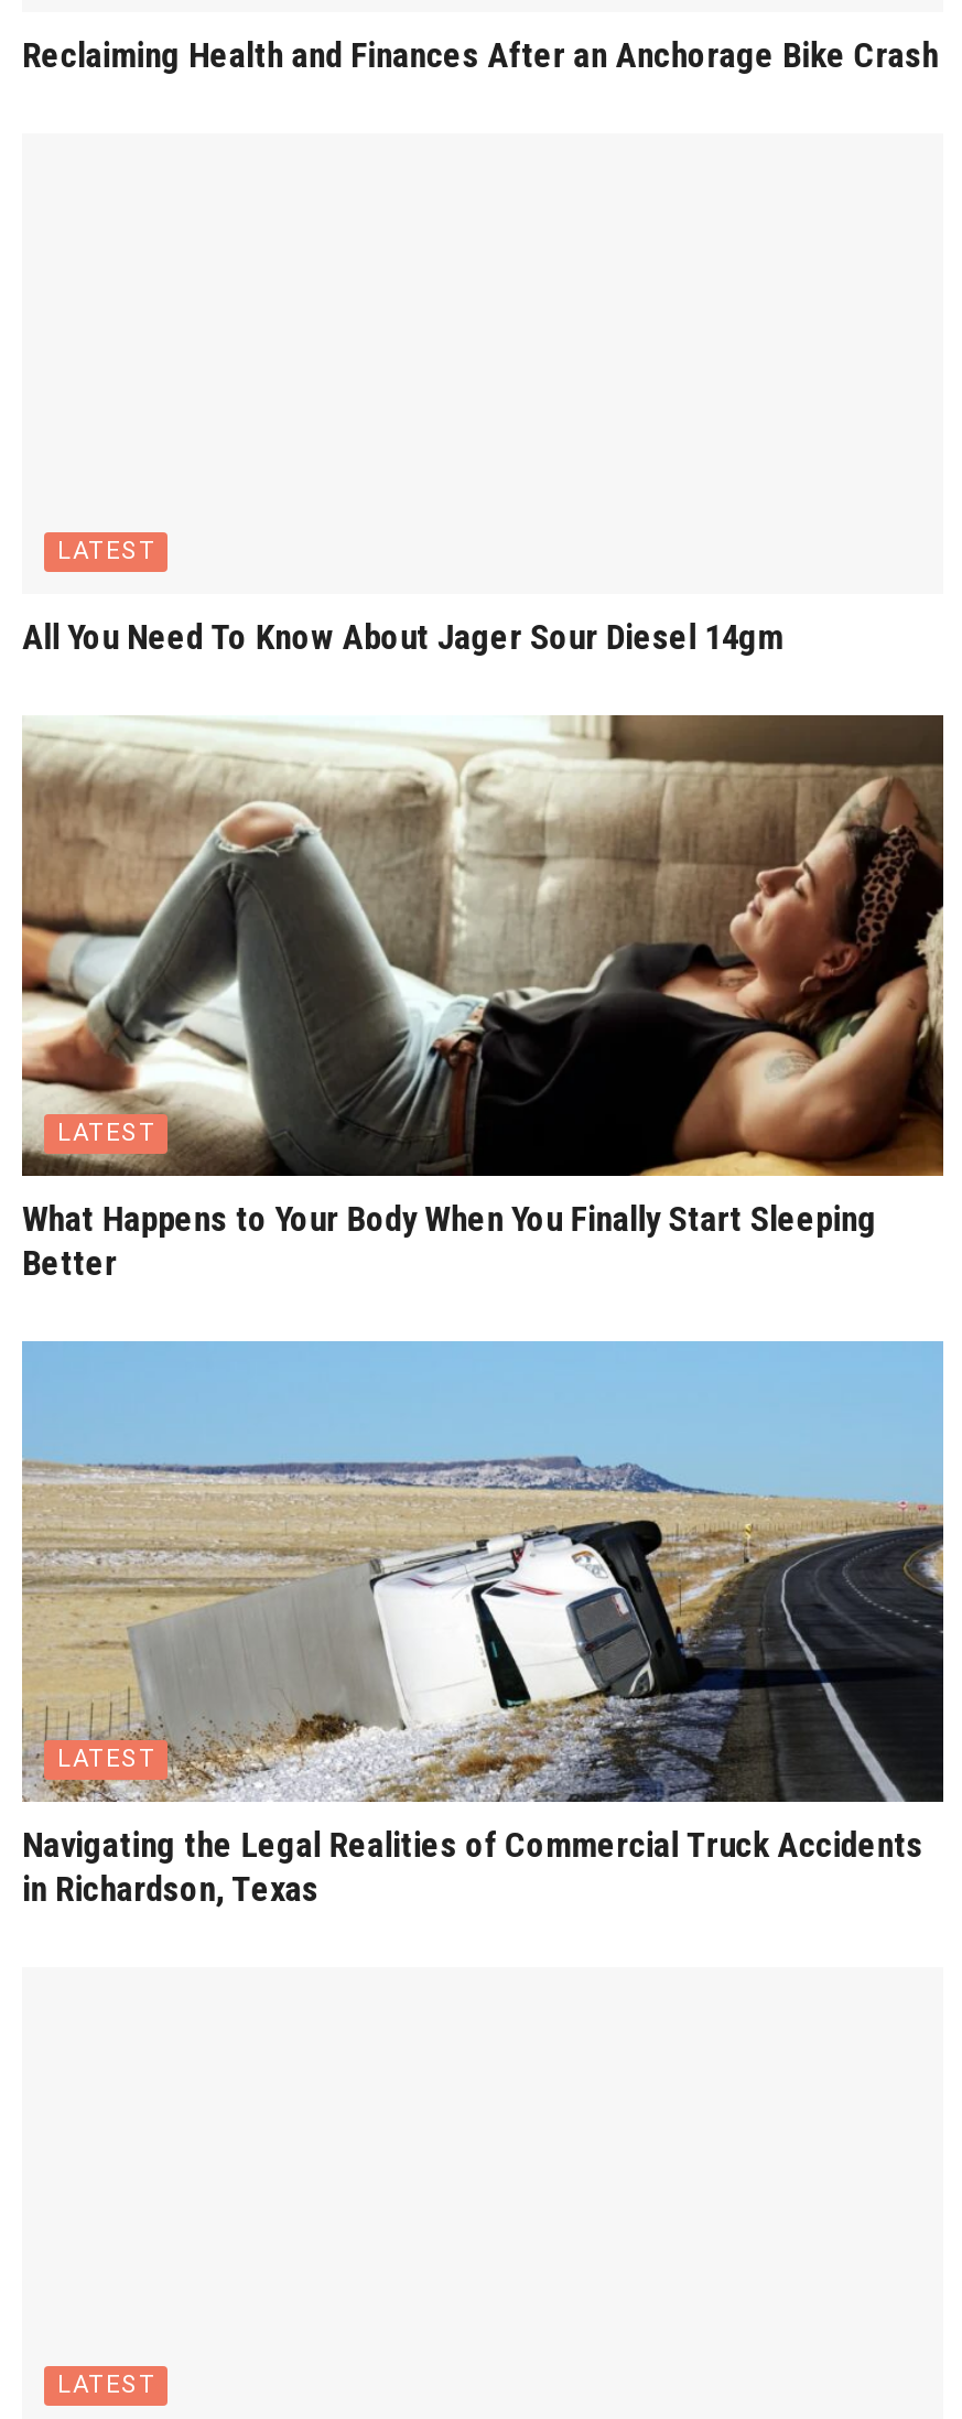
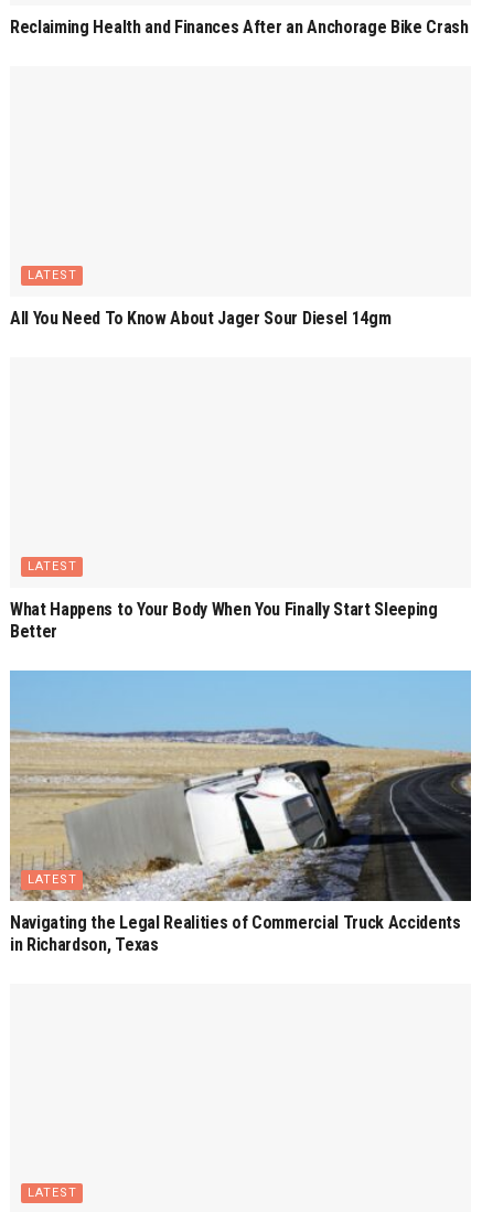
- [image]
